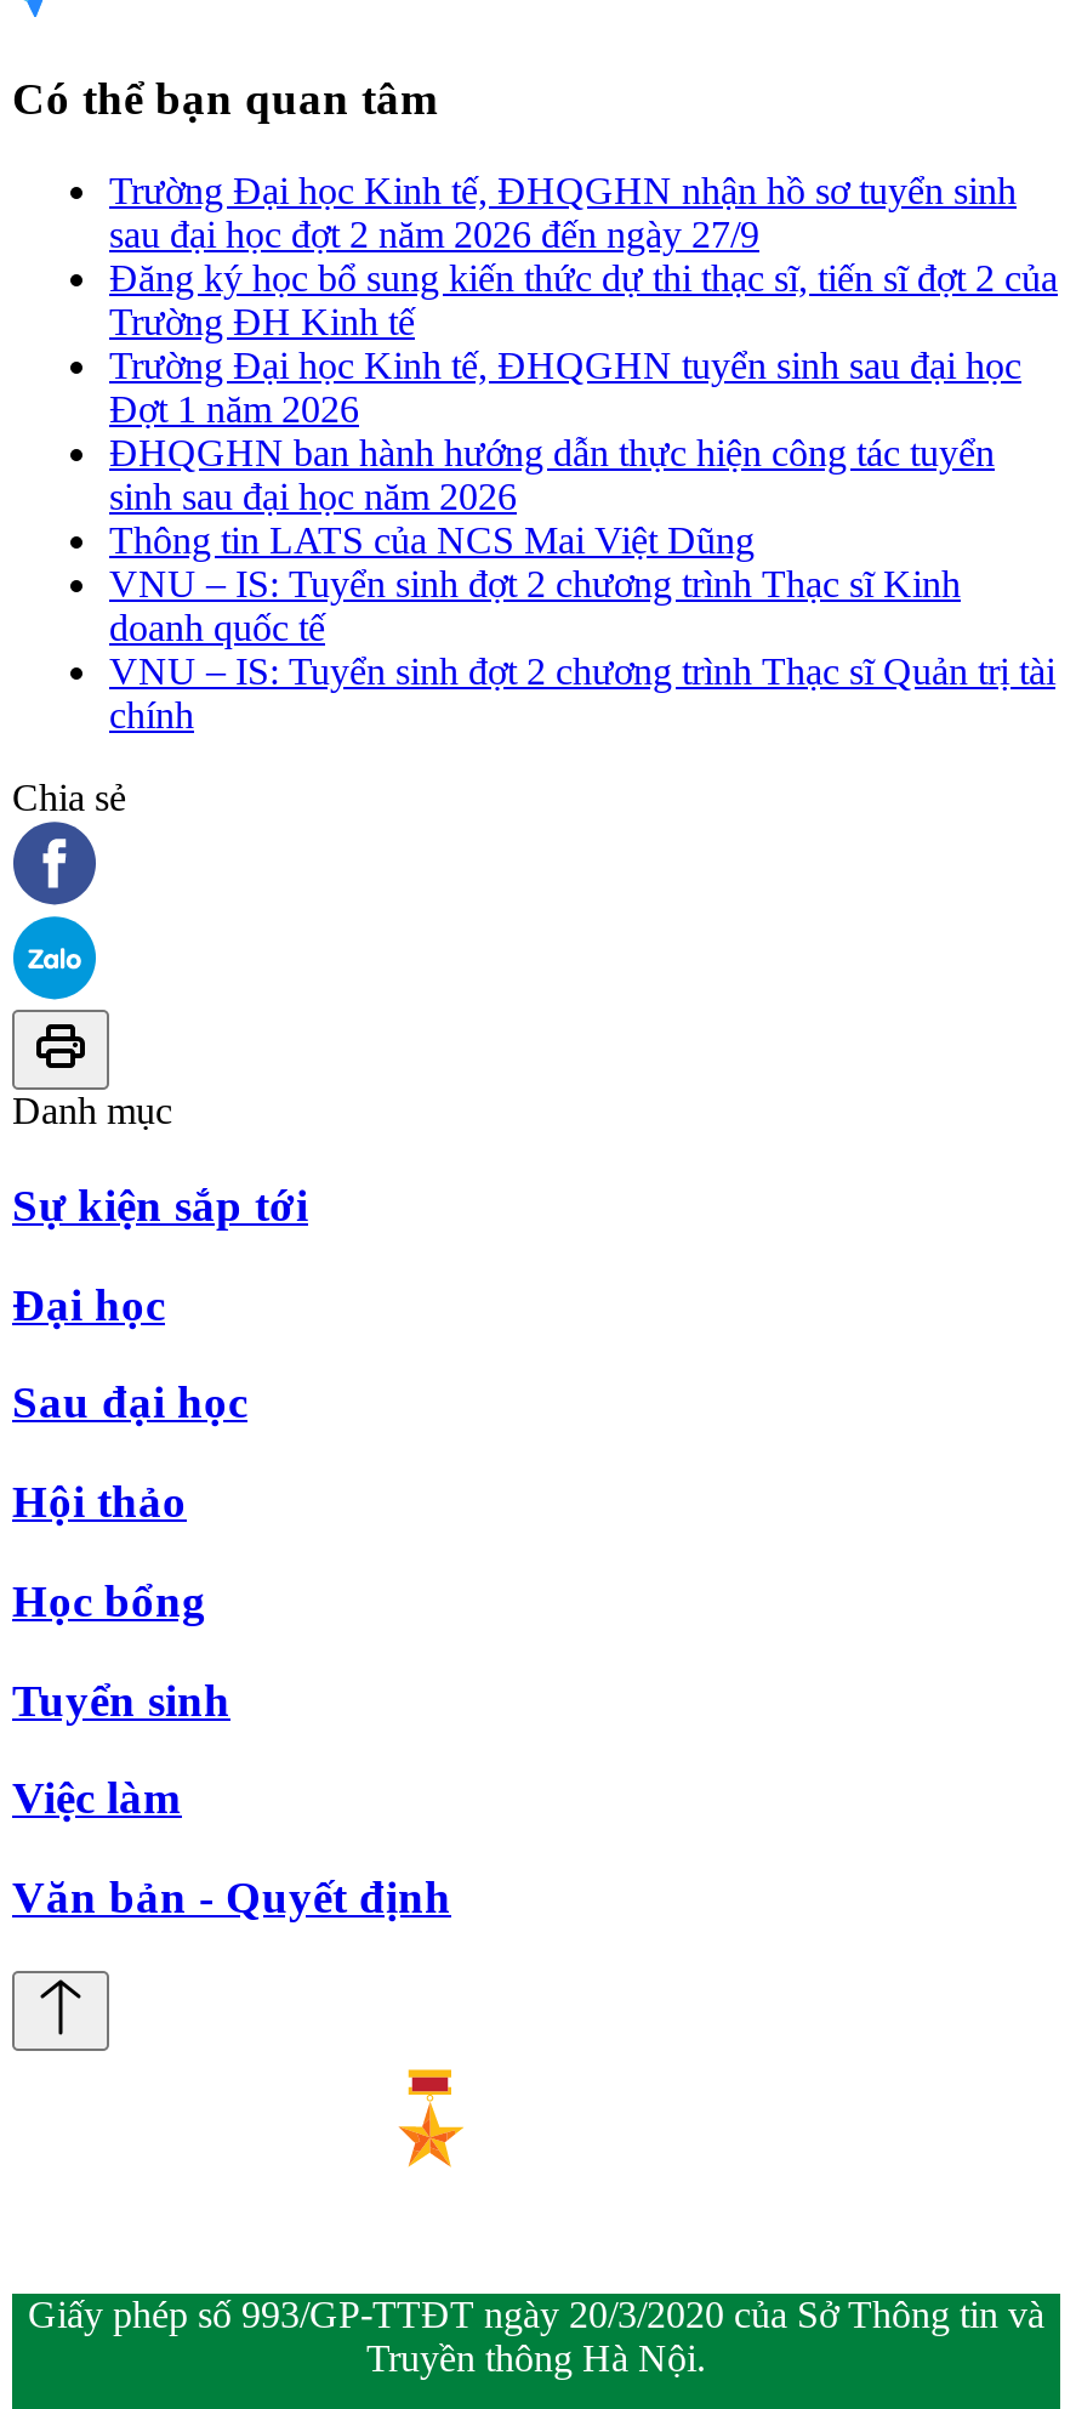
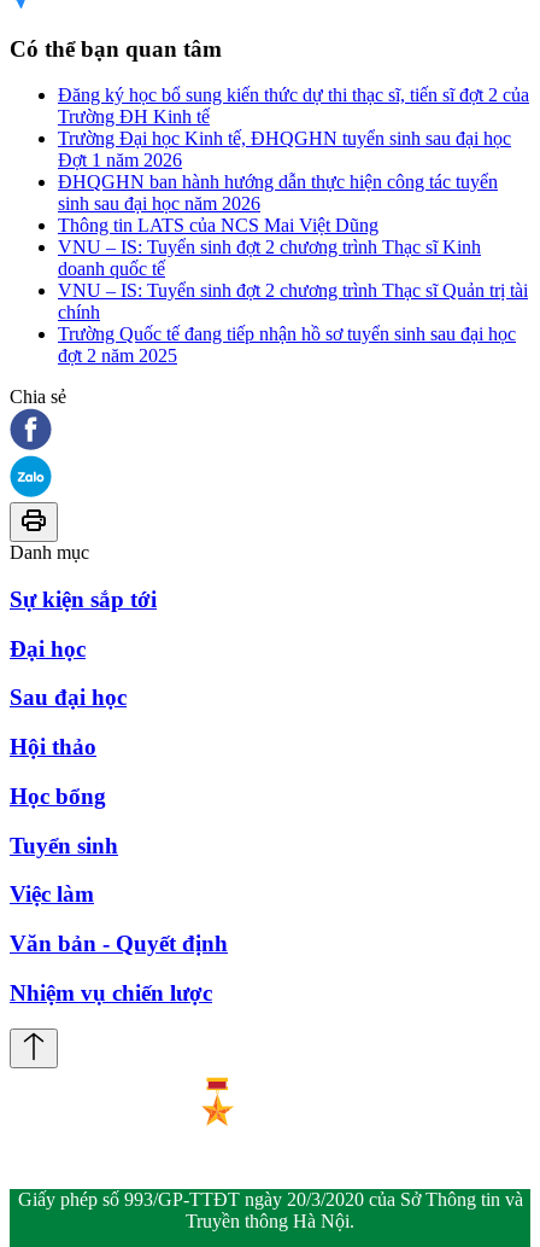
- Trường Đại học Kinh tế, ĐHQGHN nhận hồ sơ tuyển sinh
- sau đại học đợt 2 năm 2026 đến ngày 27/9

moved up: Đăng ký học bổ sung kiến thức dự thi thạc sĩ, tiến sĩ đợt 2 của | Trường ĐH Kinh tế | Trường Đại học Kinh tế, ĐHQGHN tuyển sinh sau đại học | ... | VNU – IS: Tuyển sinh đợt 2 chương trình Thạc sĩ Quản trị tài | chính

+ Trường Quốc tế đang tiếp nhận hồ sơ tuyển sinh sau đại học
+ đợt 2 năm 2025

+ Nhiệm vụ chiến lược
